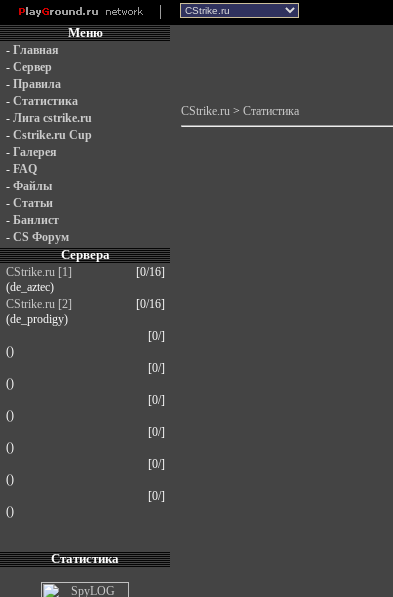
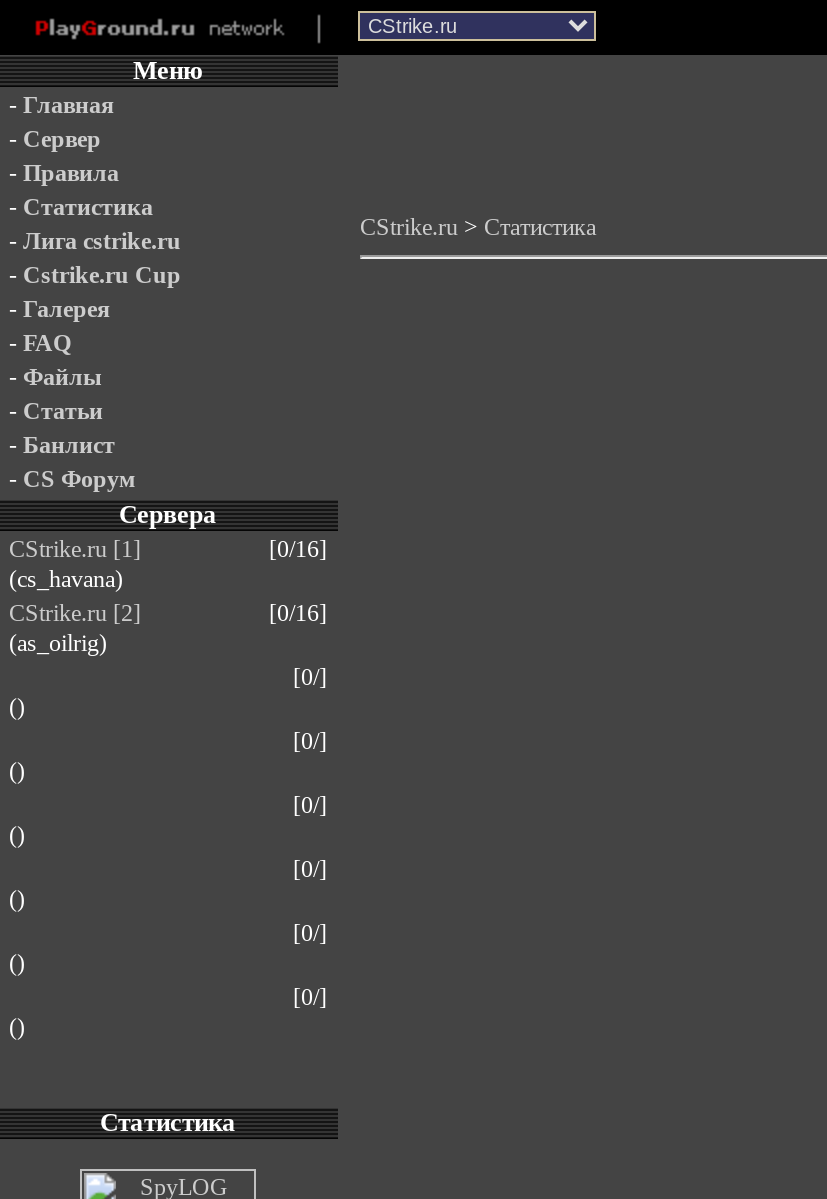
- (de_aztec)
+ (cs_havana)

- (de_prodigy)
+ (as_oilrig)
